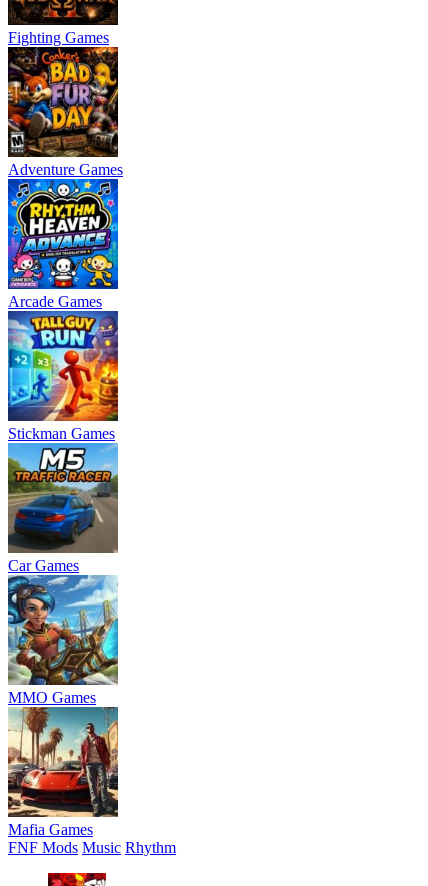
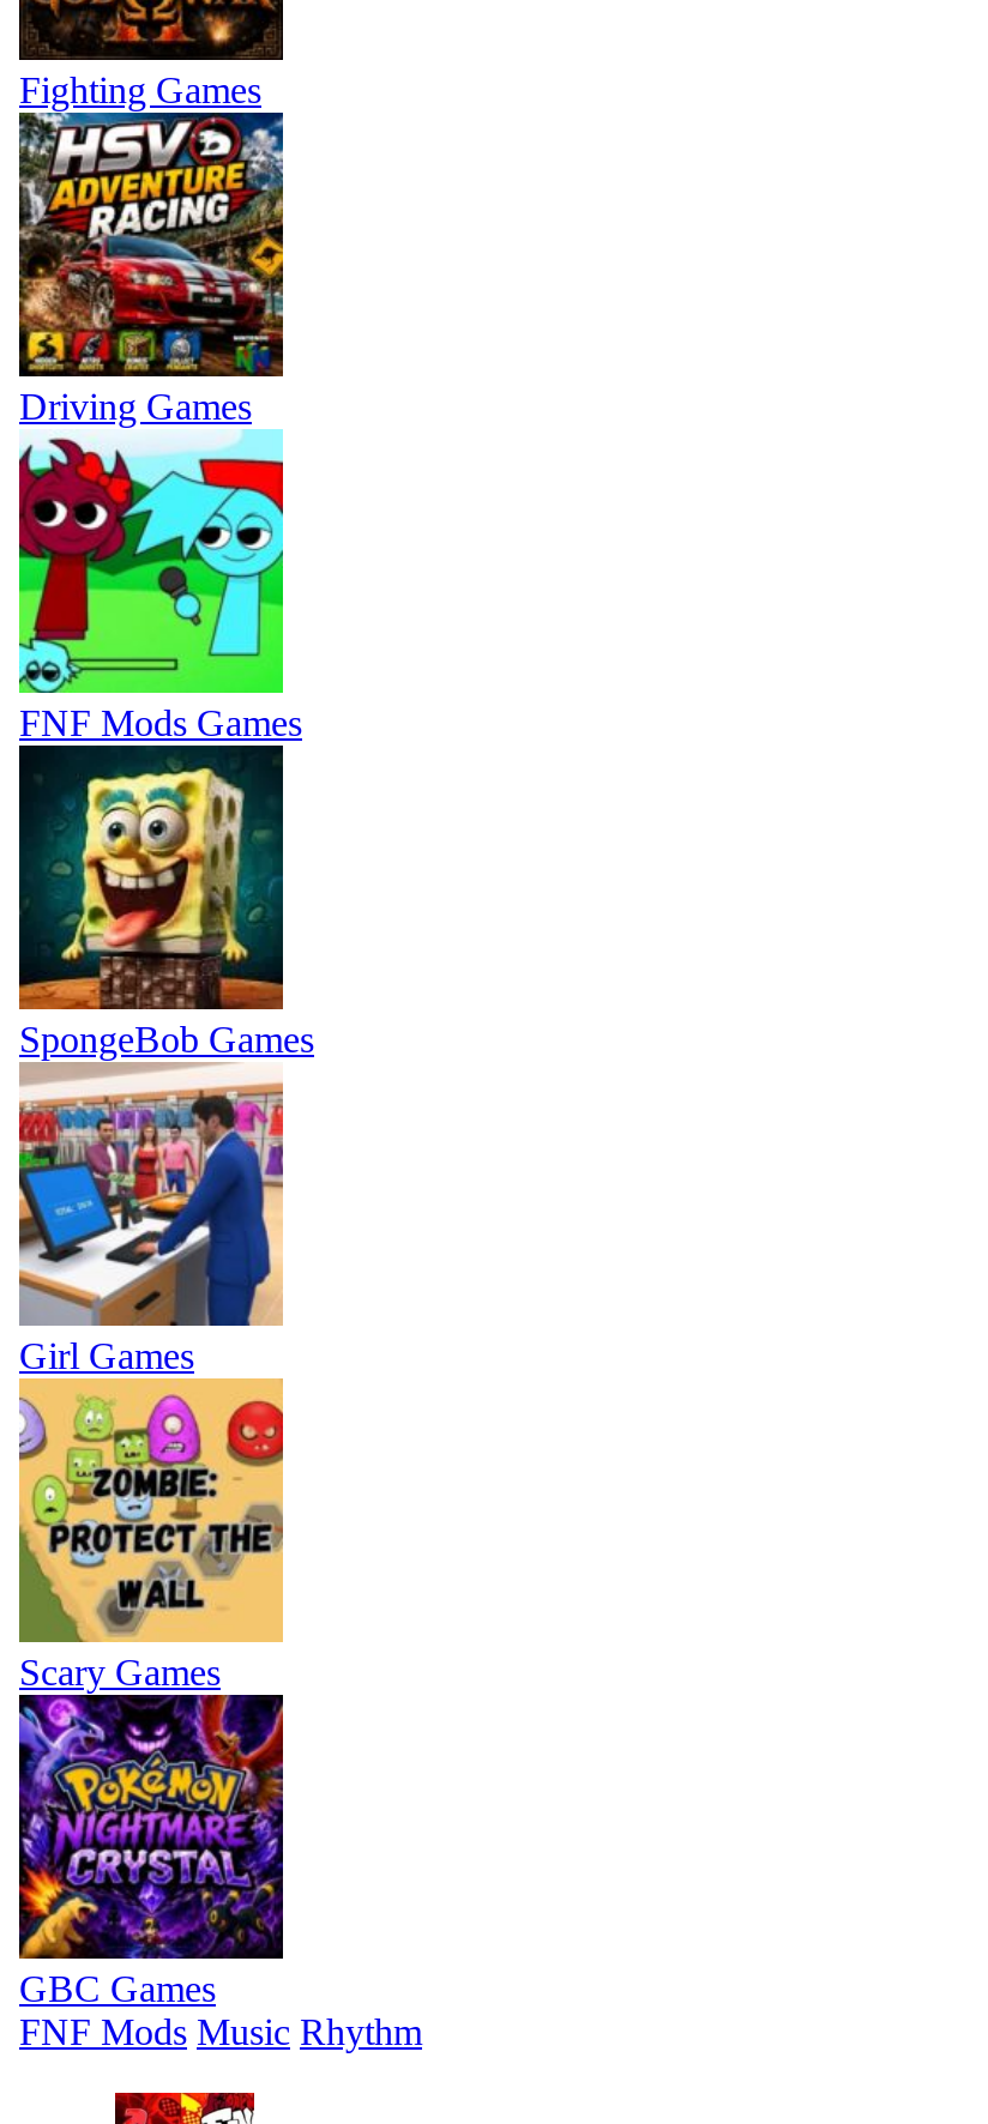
- [image]
- Adventure Games
+ [image]
+ Driving Games

- [image]
- Arcade Games
+ [image]
+ FNF Mods Games

- [image]
- Stickman Games
+ [image]
+ SpongeBob Games

- [image]
- Car Games
+ [image]
+ Girl Games

- [image]
- MMO Games
+ [image]
+ Scary Games

- [image]
- Mafia Games
+ [image]
+ GBC Games
